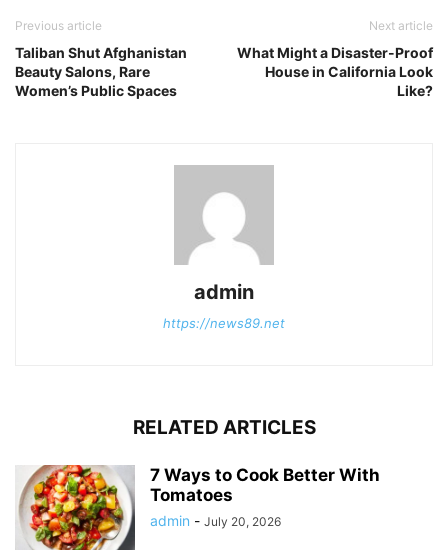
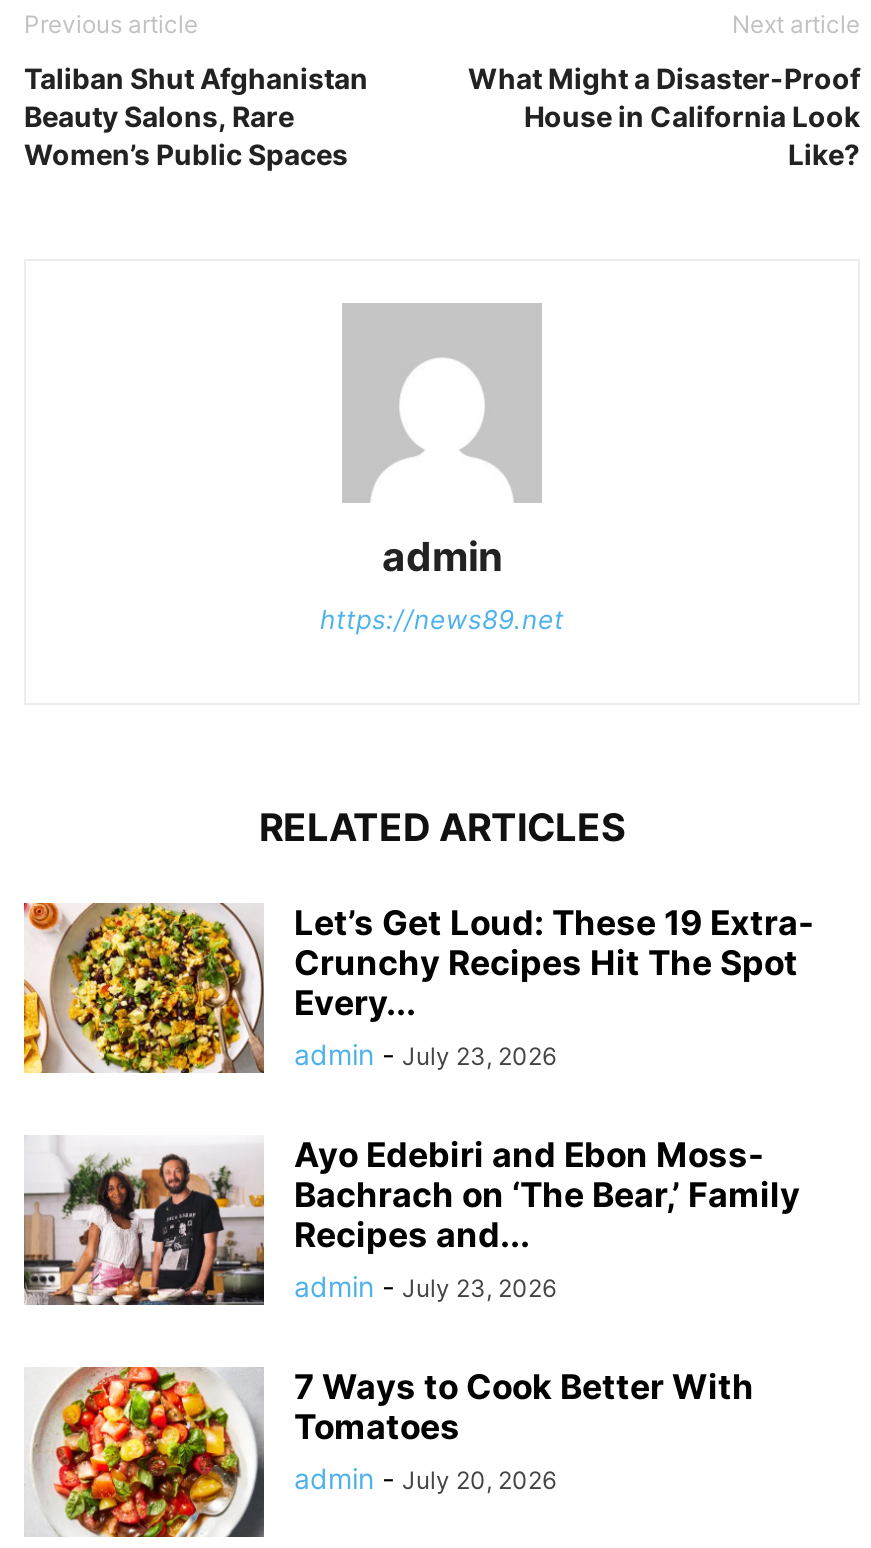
+ [image]
+ Let’s Get Loud: These 19 Extra-
+ Crunchy Recipes Hit The Spot
+ Every...
+ admin - July 23, 2026
+ Ayo Edebiri and Ebon Moss-
+ Bachrach on ‘The Bear,’ Family
+ Recipes and...
+ admin - July 23, 2026

+ [image]
